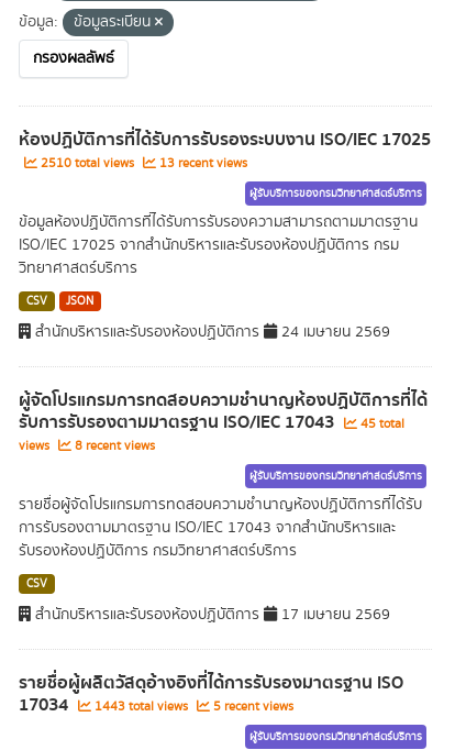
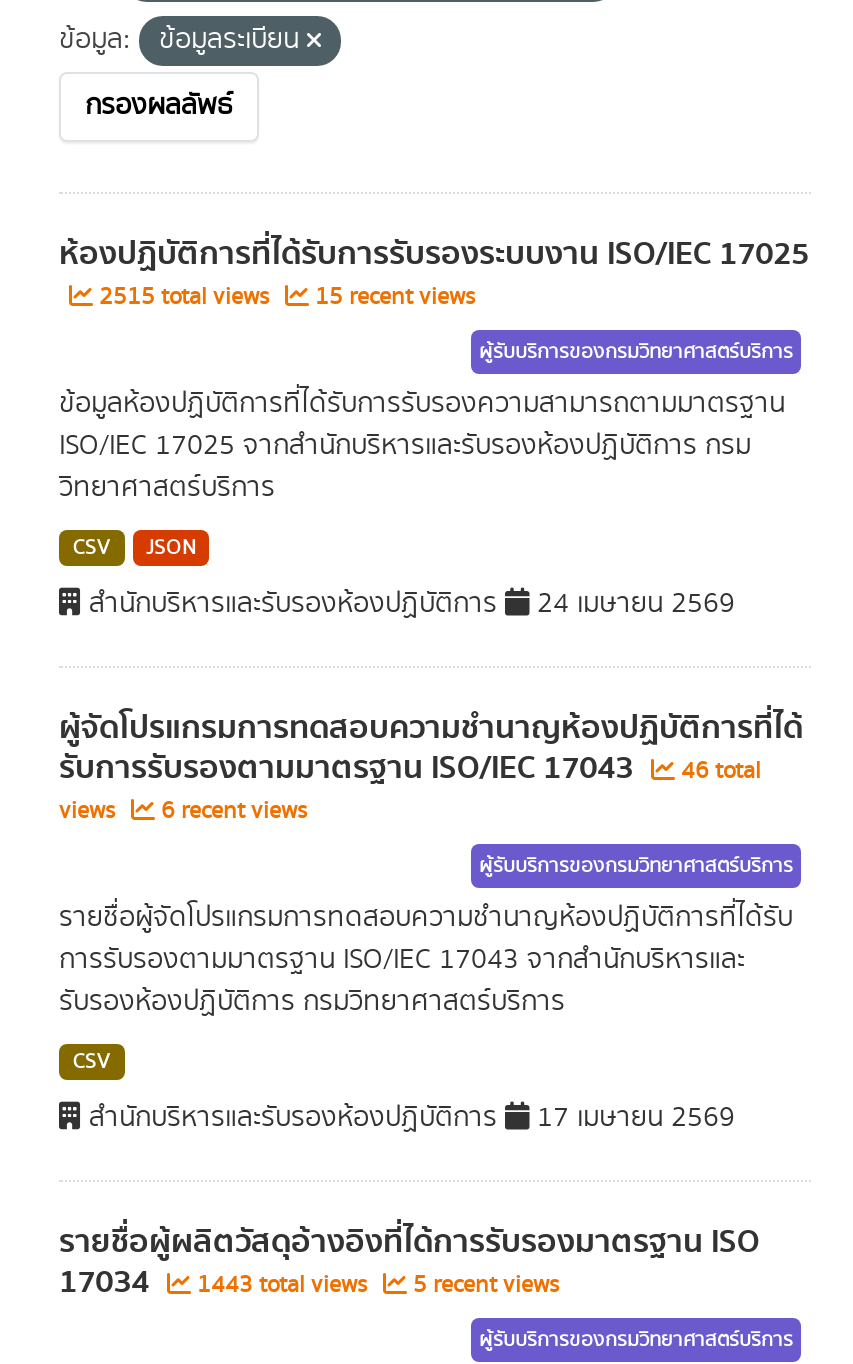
- 2510 total views
+ 2515 total views

- 13 recent views
+ 15 recent views

- รับการรับรองตามมาตรฐาน ISO/IEC 17043 45 total
+ รับการรับรองตามมาตรฐาน ISO/IEC 17043 46 total

- views 8 recent views
+ views 6 recent views
